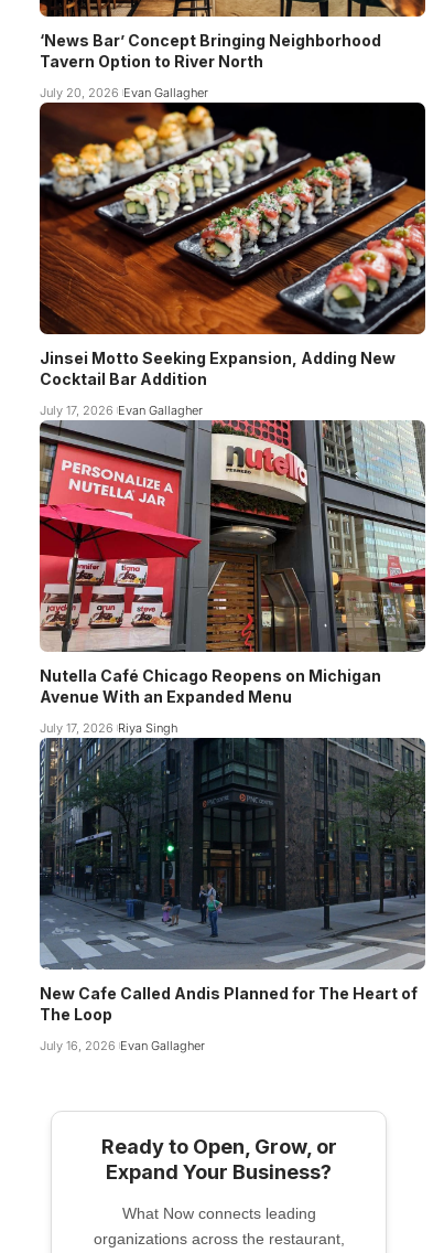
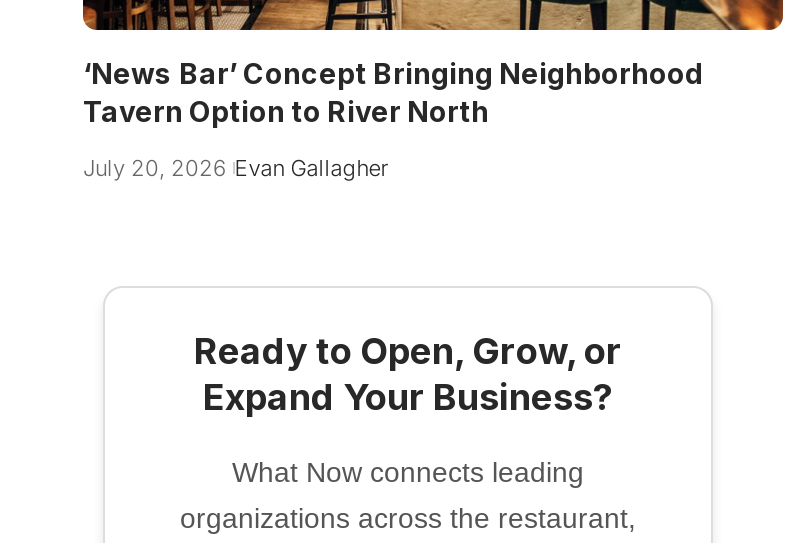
- [image]
- Jinsei Motto Seeking Expansion, Adding New
- Cocktail Bar Addition
- July 17, 2026 Evan Gallagher

- [image]
- Nutella Café Chicago Reopens on Michigan
- Avenue With an Expanded Menu
- July 17, 2026 Riya Singh

- [image]
- New Cafe Called Andis Planned for The Heart of
- The Loop
- July 16, 2026 Evan Gallagher
